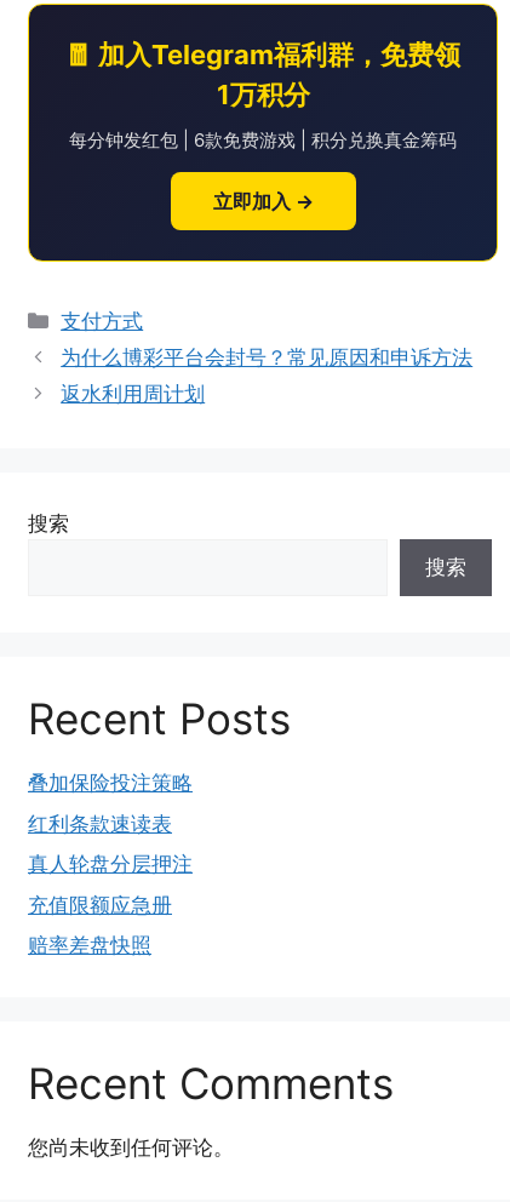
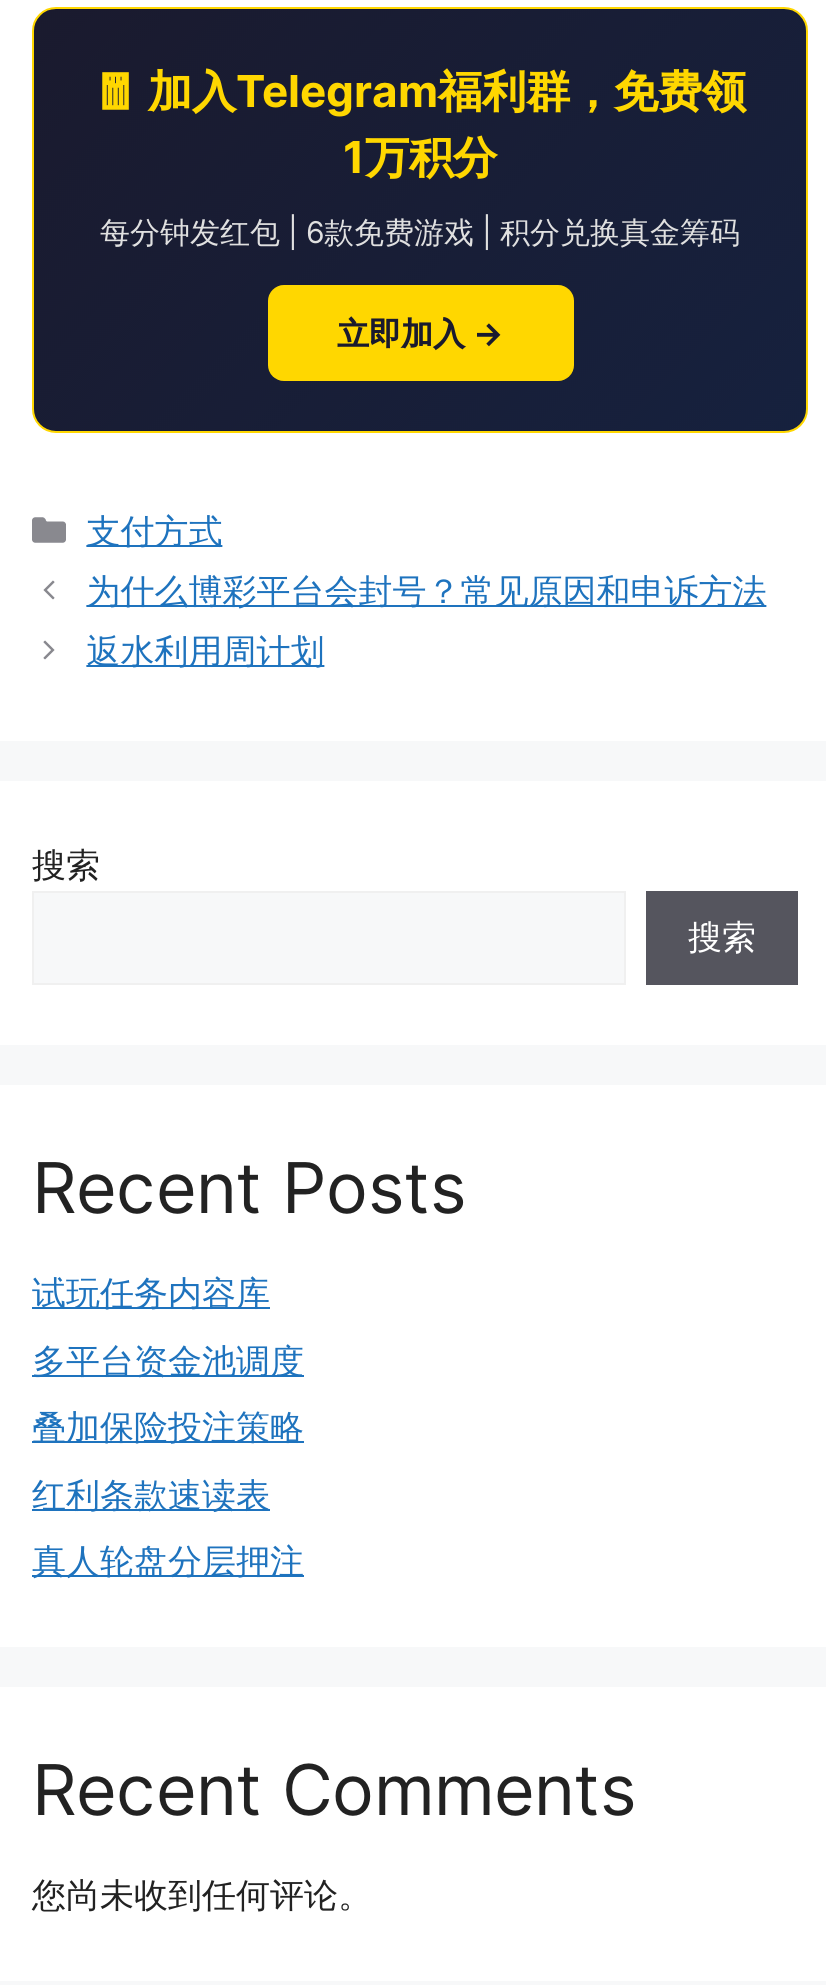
+ 试玩任务内容库
+ 多平台资金池调度

moved down: 叠加保险投注策略 | 红利条款速读表 | 真人轮盘分层押注

- 充值限额应急册
- 赔率差盘快照
